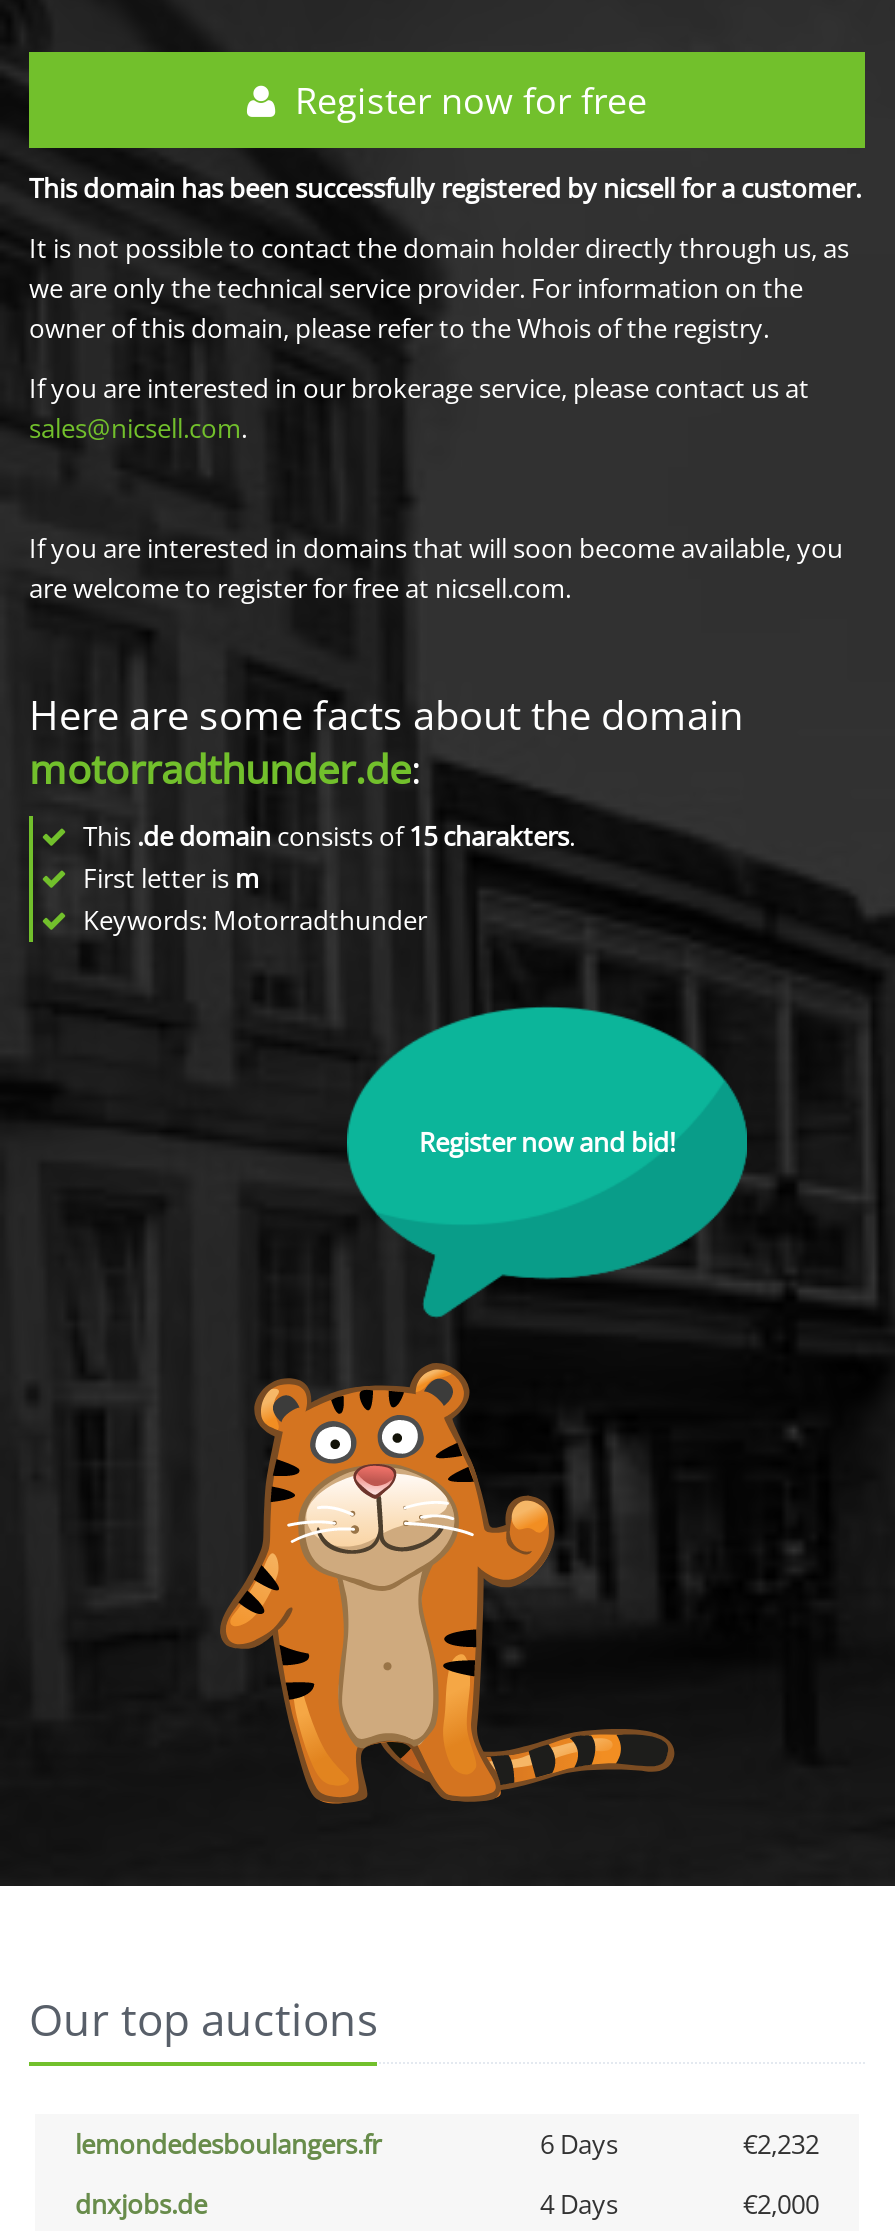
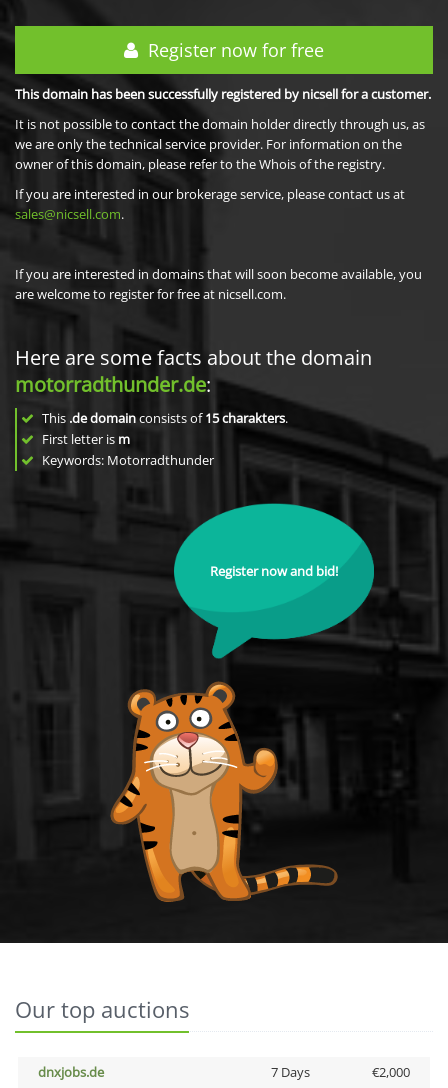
- lemondedesboulangers.fr
- 6 Days
- €2,232

- 4 Days
+ 7 Days
